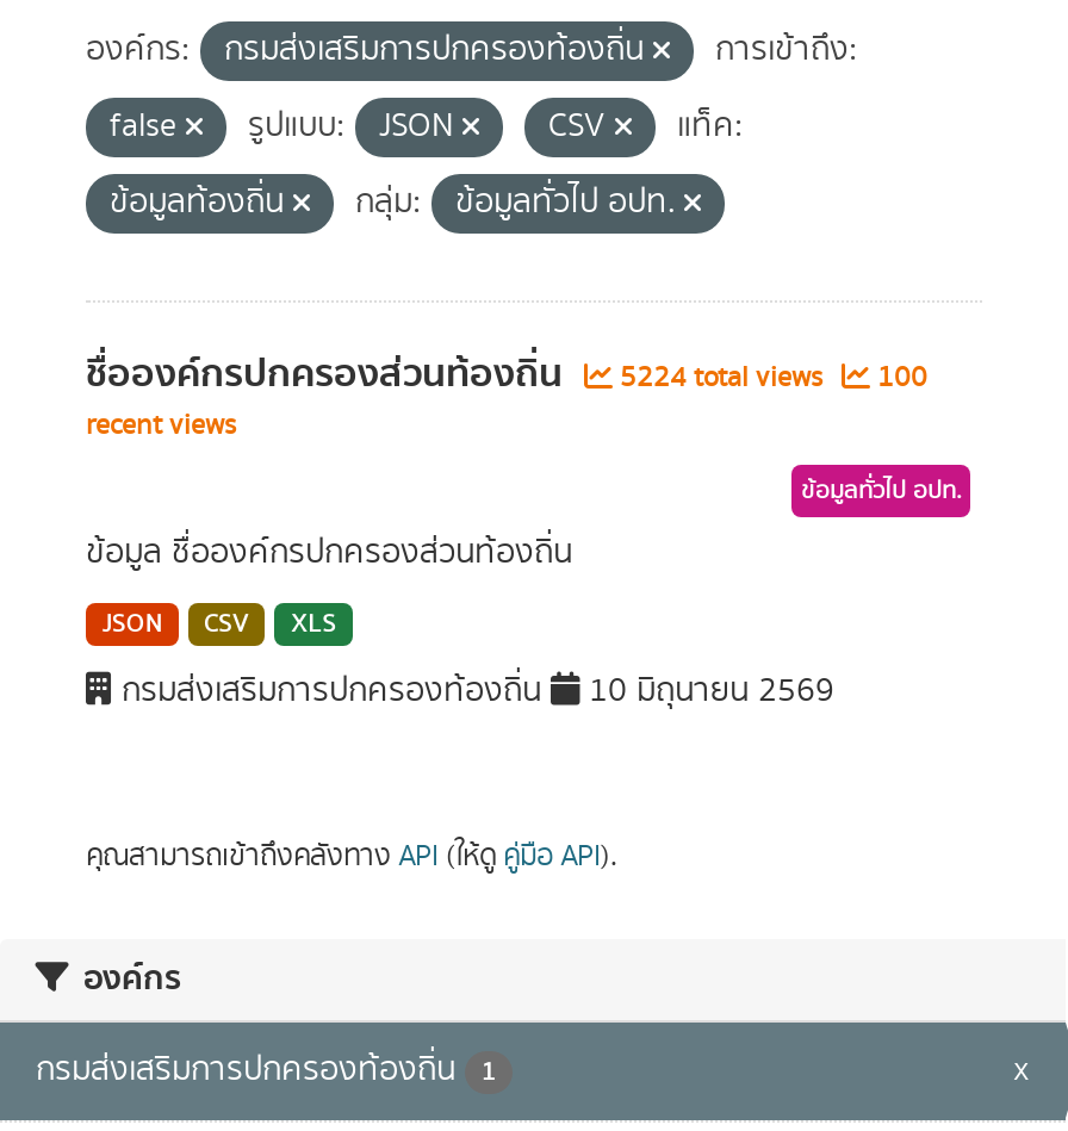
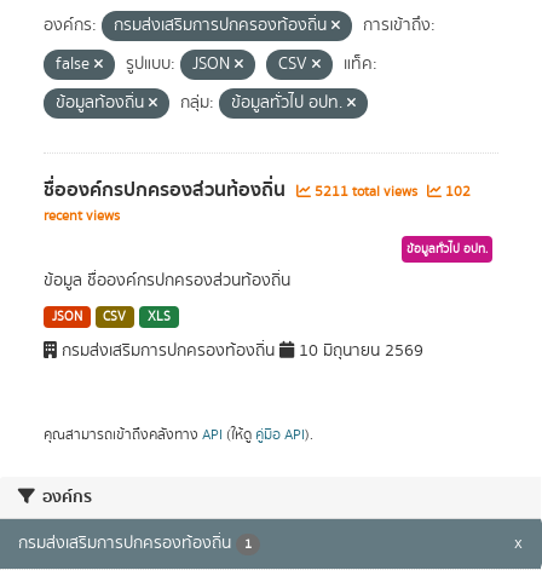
- 5224 total views
+ 5211 total views

- 100
+ 102
